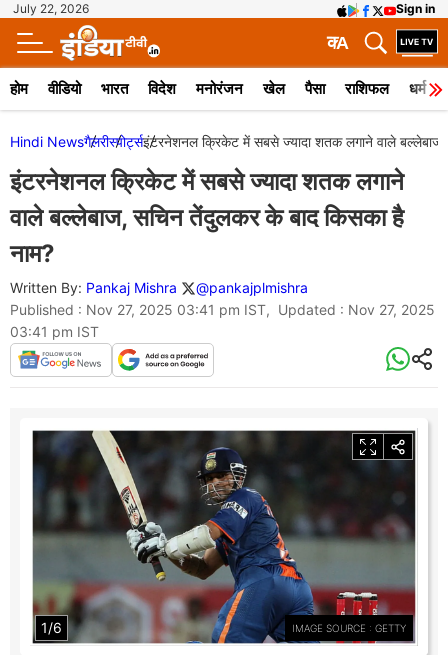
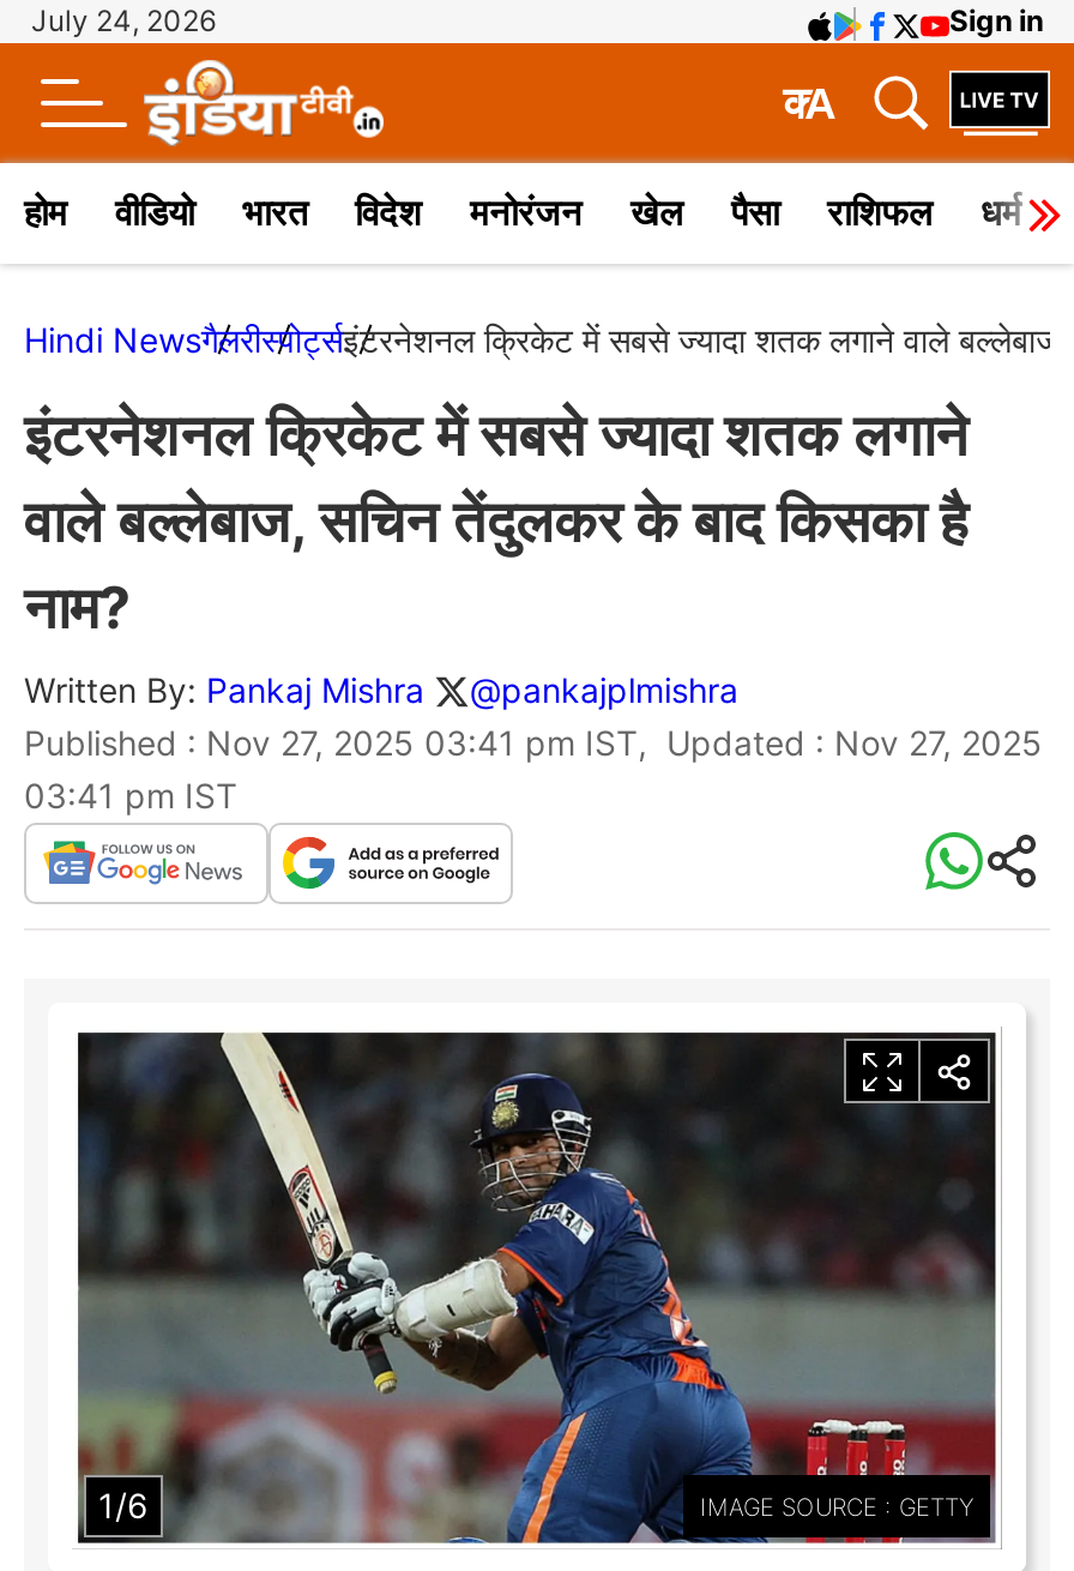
- July 22, 2026
+ July 24, 2026
